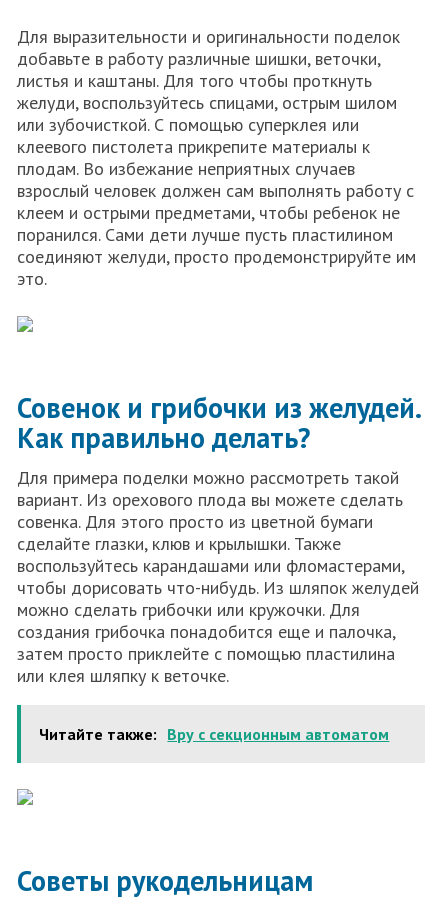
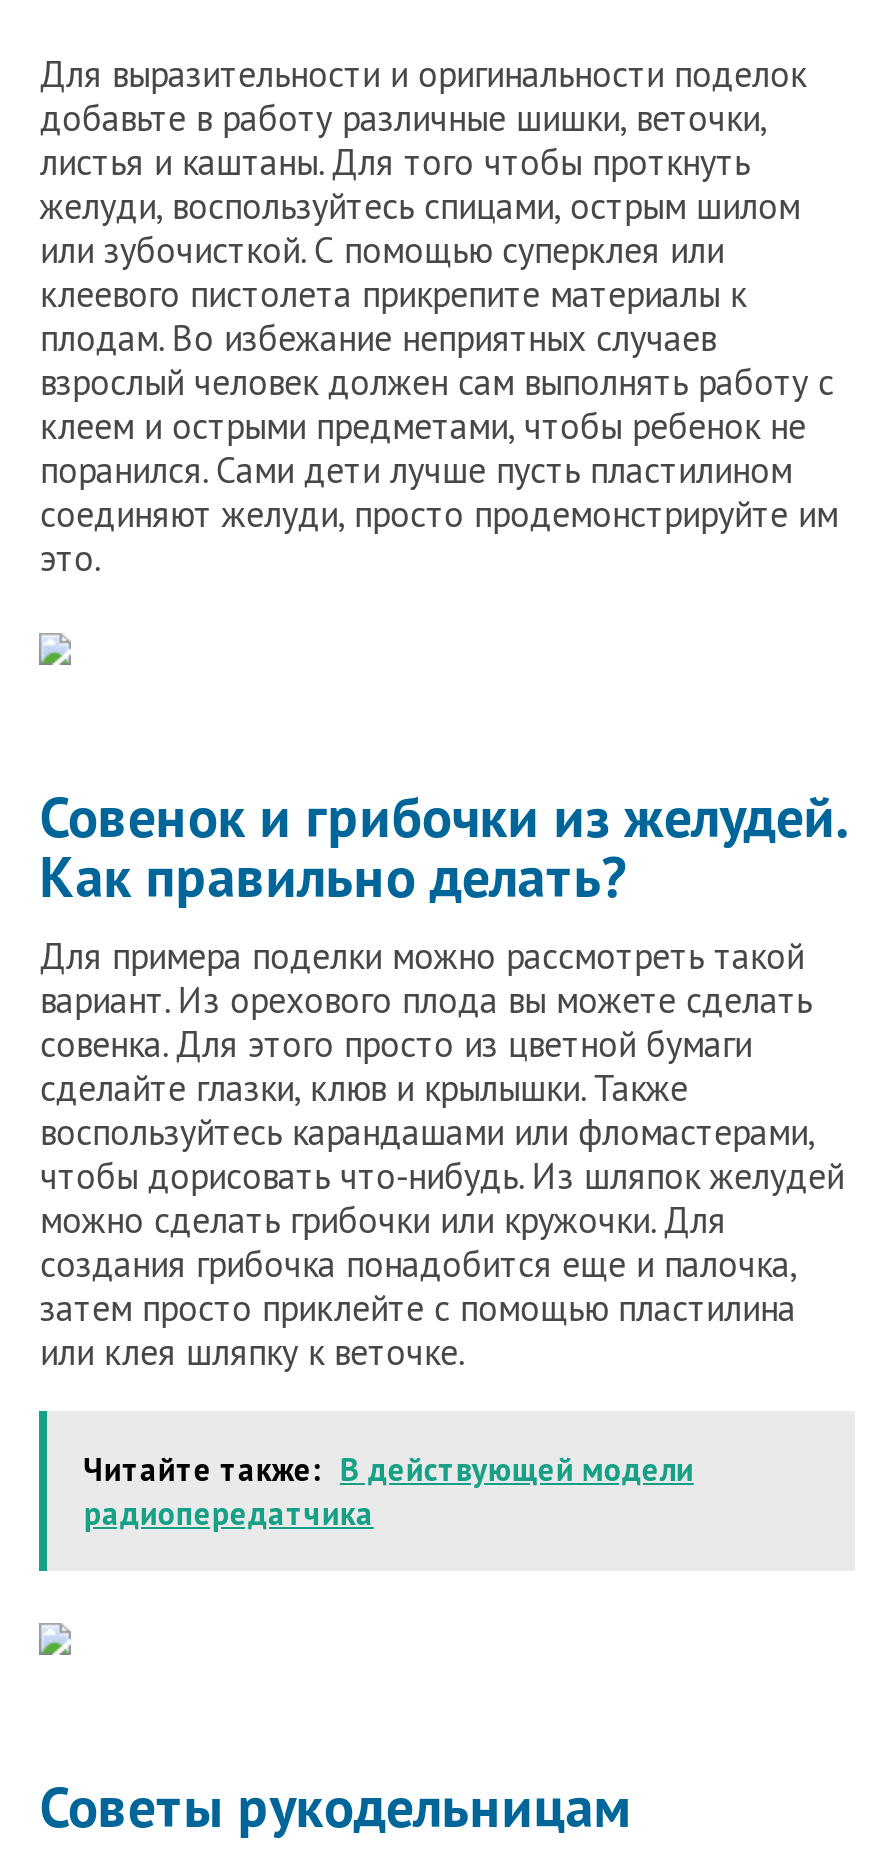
- Читайте также: Вру с секционным автоматом
+ Читайте также: В действующей модели
+ радиопередатчика
